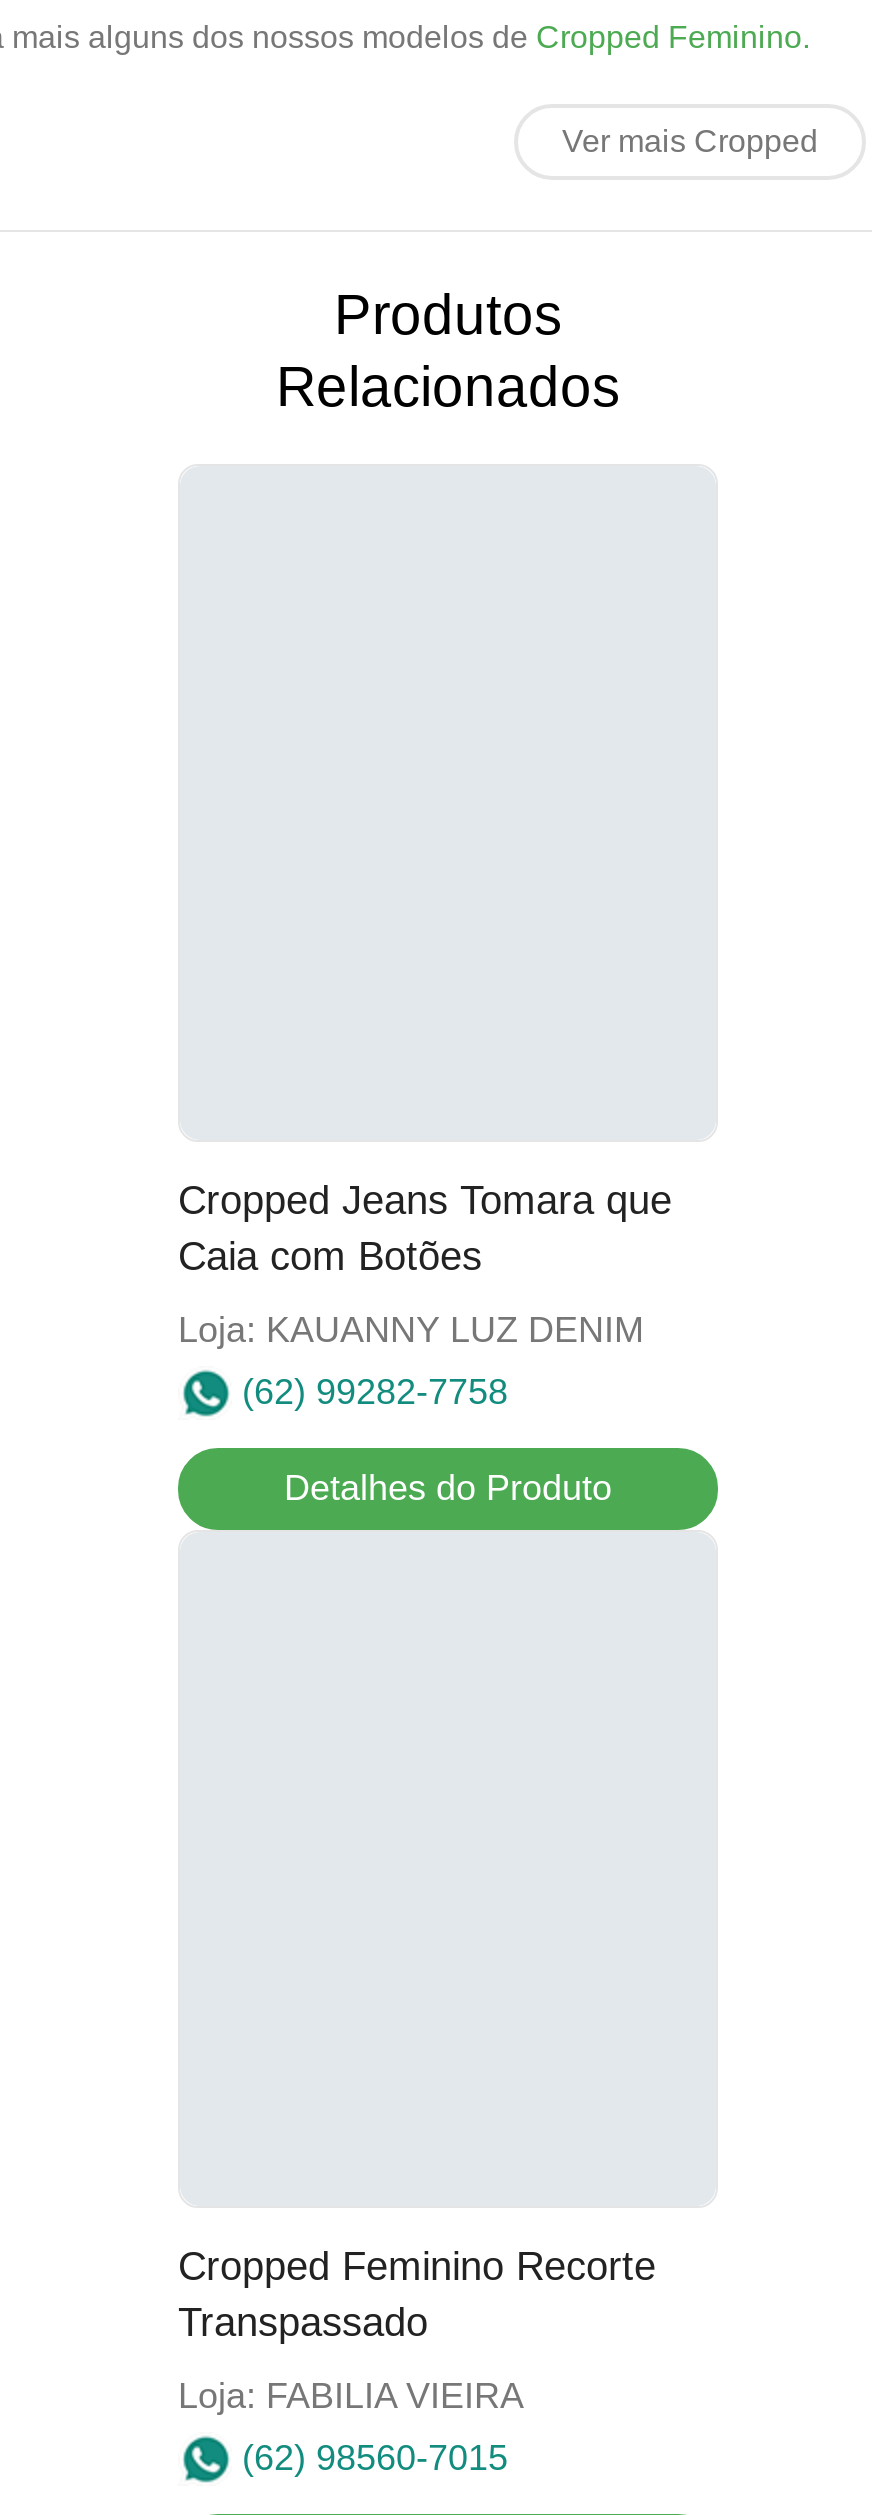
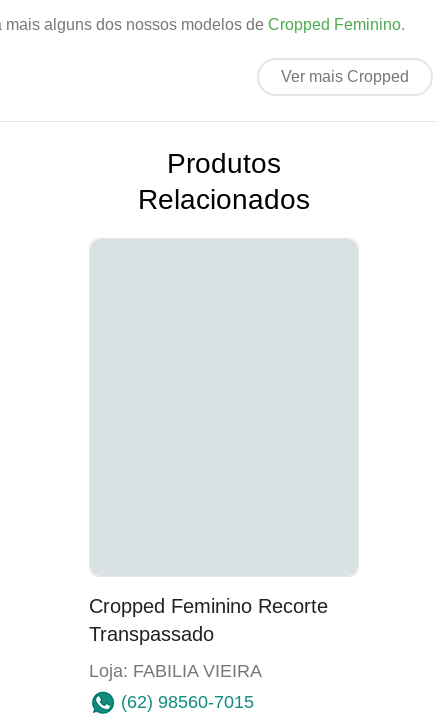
- Cropped Jeans Tomara que
- Caia com Botões
- Loja: KAUANNY LUZ DENIM
- (62) 99282-7758
- Detalhes do Produto
